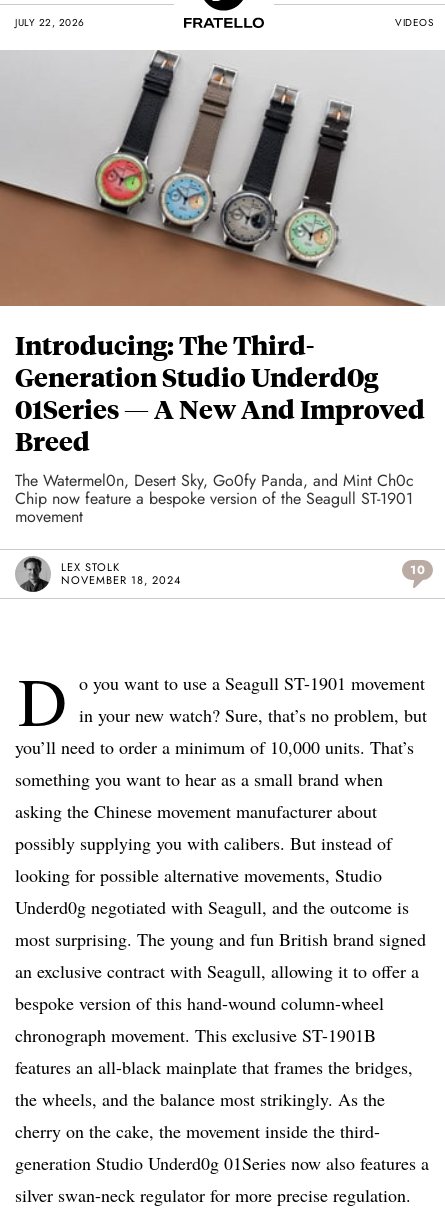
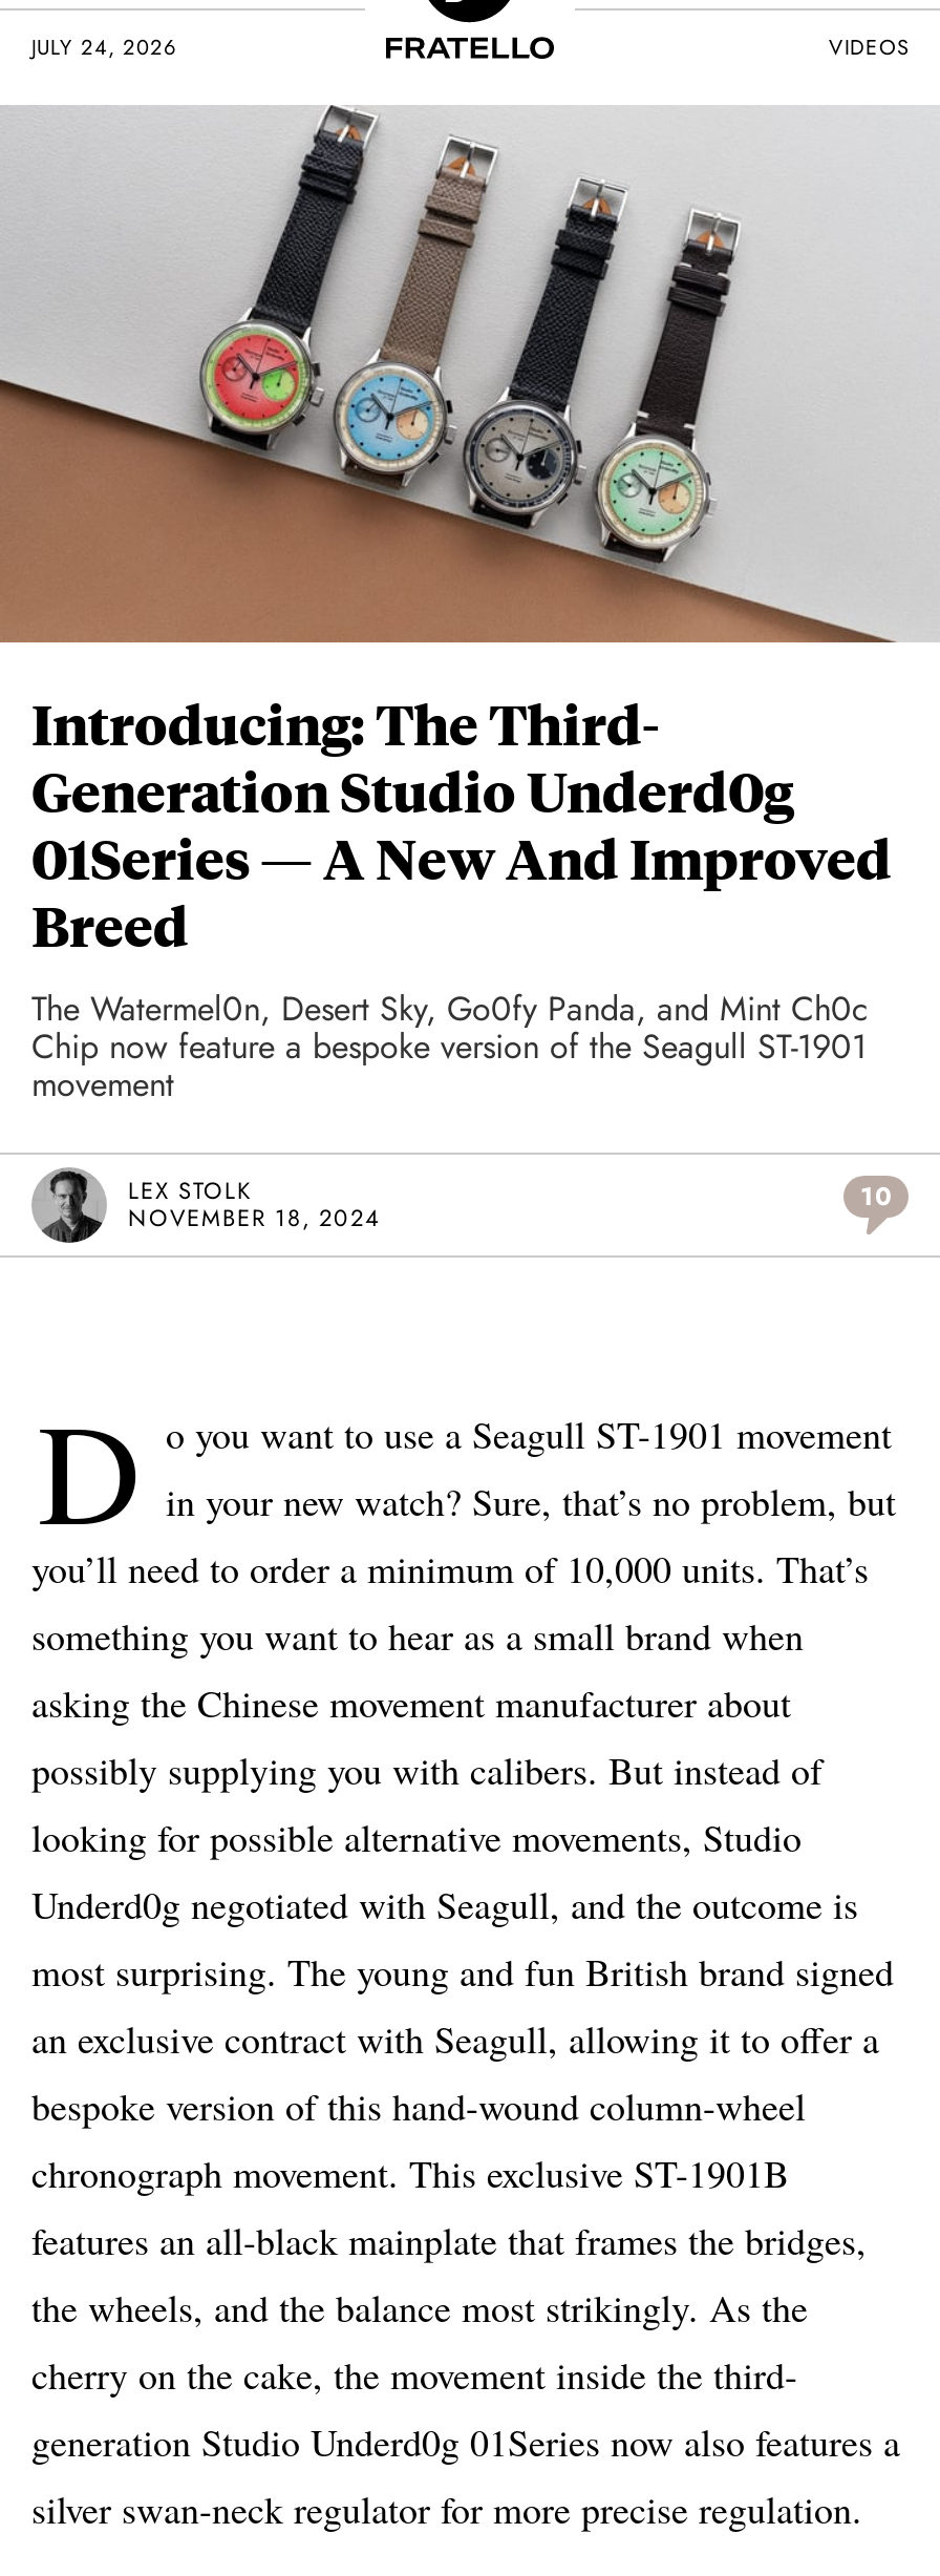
- JULY 22, 2026
+ JULY 24, 2026
